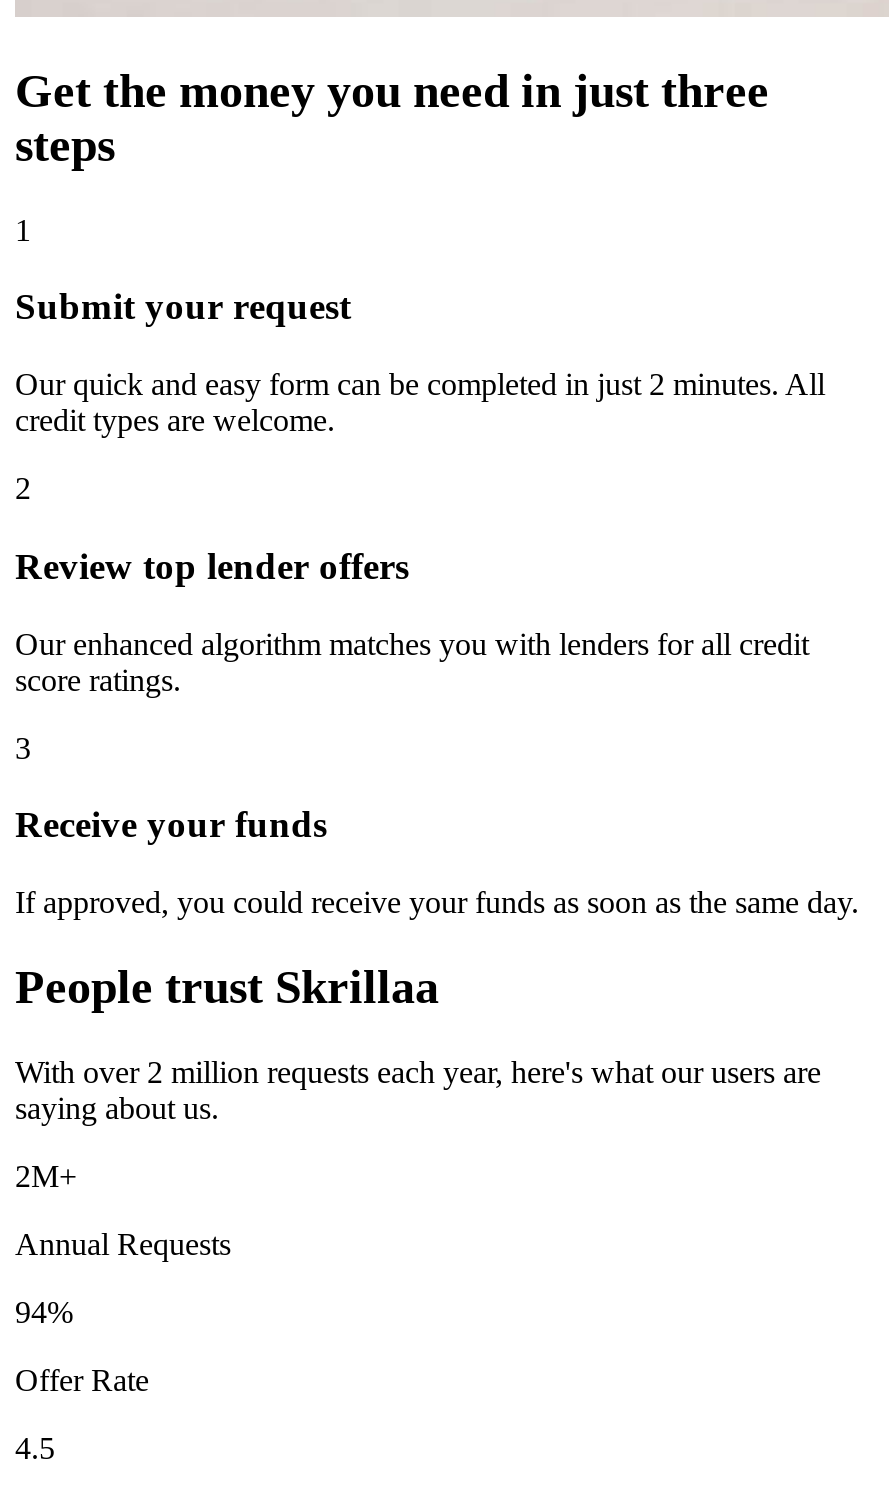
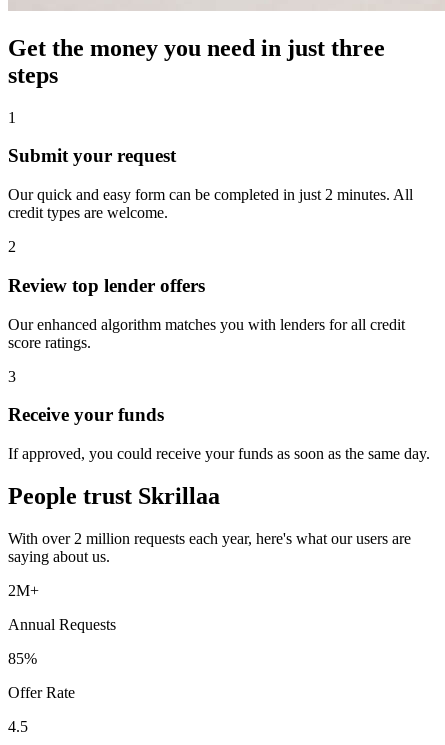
- 94%
+ 85%
